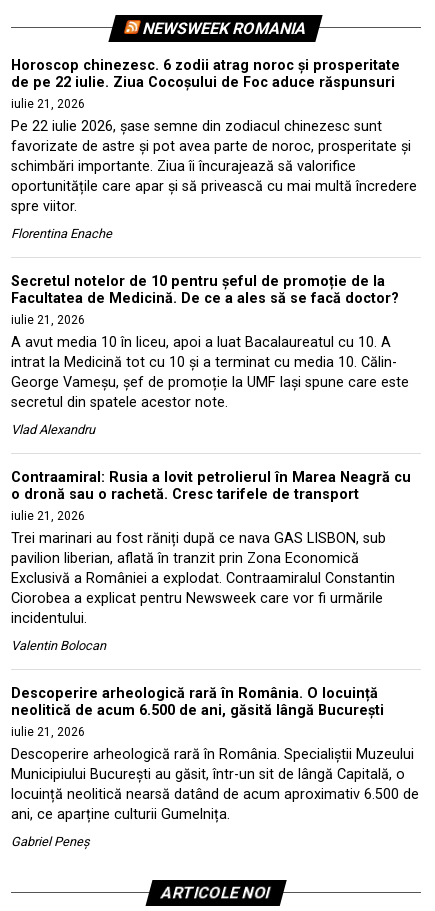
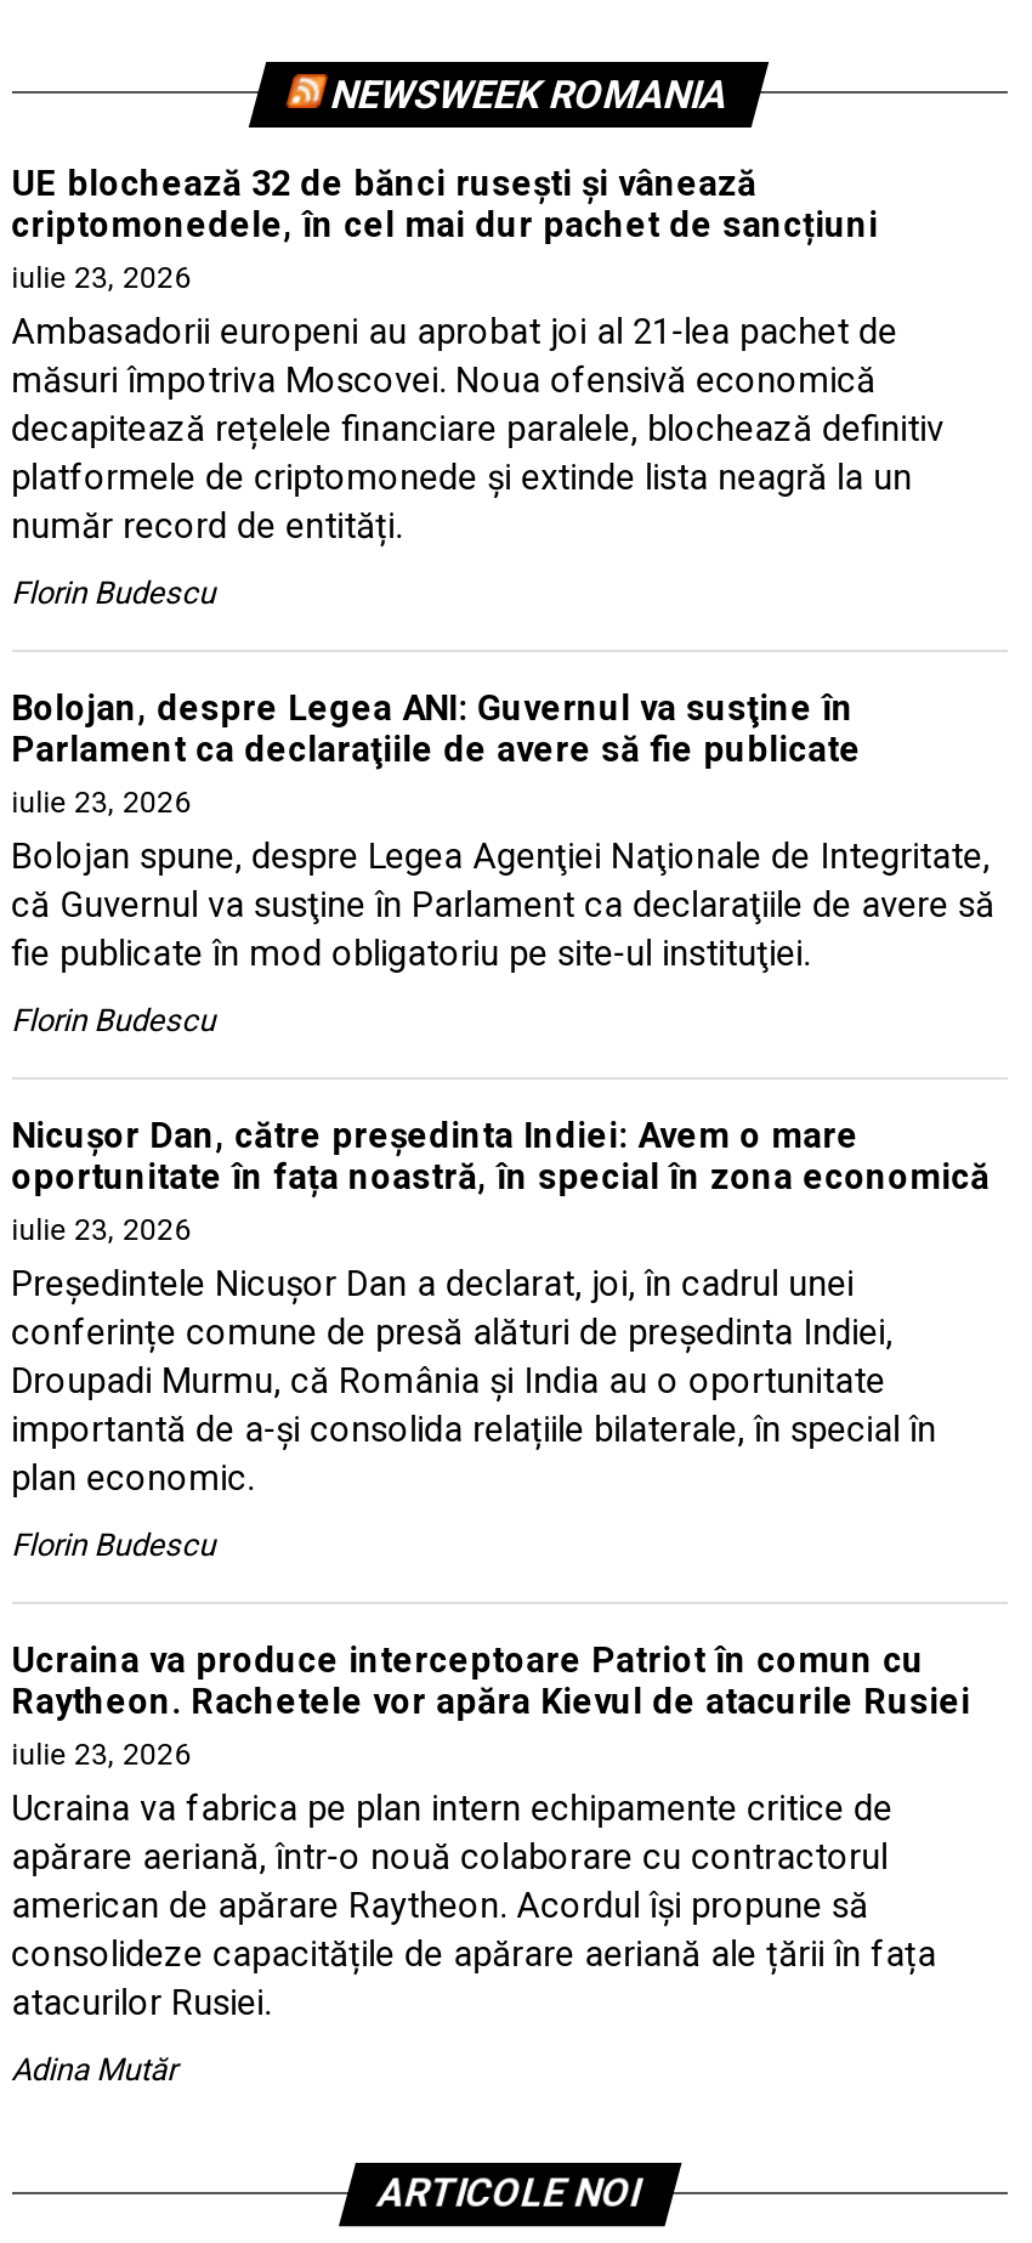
- Horoscop chinezesc. 6 zodii atrag noroc și prosperitate
- de pe 22 iulie. Ziua Cocoșului de Foc aduce răspunsuri
- iulie 21, 2026
- Pe 22 iulie 2026, șase semne din zodiacul chinezesc sunt
- favorizate de astre și pot avea parte de noroc, prosperitate și
- schimbări importante. Ziua îi încurajează să valorifice
- oportunitățile care apar și să privească cu mai multă încredere
- spre viitor.
+ UE blochează 32 de bănci rusești și vânează
+ criptomonedele, în cel mai dur pachet de sancțiuni
+ iulie 23, 2026
+ Ambasadorii europeni au aprobat joi al 21-lea pachet de
+ măsuri împotriva Moscovei. Noua ofensivă economică
+ decapitează rețelele financiare paralele, blochează definitiv
+ platformele de criptomonede și extinde lista neagră la un
+ număr record de entități.

- Florentina Enache
+ Florin Budescu

- Secretul notelor de 10 pentru șeful de promoție de la
- Facultatea de Medicină. De ce a ales să se facă doctor?
- iulie 21, 2026
- A avut media 10 în liceu, apoi a luat Bacalaureatul cu 10. A
- intrat la Medicină tot cu 10 și a terminat cu media 10. Călin-
- George Vameșu, șef de promoție la UMF Iași spune care este
- secretul din spatele acestor note.
+ Bolojan, despre Legea ANI: Guvernul va susţine în
+ Parlament ca declaraţiile de avere să fie publicate
+ iulie 23, 2026
+ Bolojan spune, despre Legea Agenţiei Naţionale de Integritate,
+ că Guvernul va susţine în Parlament ca declaraţiile de avere să
+ fie publicate în mod obligatoriu pe site-ul instituţiei.

- Vlad Alexandru
+ Florin Budescu

- Contraamiral: Rusia a lovit petrolierul în Marea Neagră cu
- o dronă sau o rachetă. Cresc tarifele de transport
- iulie 21, 2026
- Trei marinari au fost răniți după ce nava GAS LISBON, sub
- pavilion liberian, aflată în tranzit prin Zona Economică
- Exclusivă a României a explodat. Contraamiralul Constantin
- Ciorobea a explicat pentru Newsweek care vor fi urmările
- incidentului.
+ Nicușor Dan, către președinta Indiei: Avem o mare
+ oportunitate în fața noastră, în special în zona economică
+ iulie 23, 2026
+ Președintele Nicușor Dan a declarat, joi, în cadrul unei
+ conferințe comune de presă alături de președinta Indiei,
+ Droupadi Murmu, că România și India au o oportunitate
+ importantă de a-și consolida relațiile bilaterale, în special în
+ plan economic.

- Valentin Bolocan
+ Florin Budescu

- Descoperire arheologică rară în România. O locuință
- neolitică de acum 6.500 de ani, găsită lângă București
- iulie 21, 2026
- Descoperire arheologică rară în România. Specialiștii Muzeului
- Municipiului București au găsit, într-un sit de lângă Capitală, o
- locuință neolitică nearsă datând de acum aproximativ 6.500 de
- ani, ce aparține culturii Gumelnița.
+ Ucraina va produce interceptoare Patriot în comun cu
+ Raytheon. Rachetele vor apăra Kievul de atacurile Rusiei
+ iulie 23, 2026
+ Ucraina va fabrica pe plan intern echipamente critice de
+ apărare aeriană, într-o nouă colaborare cu contractorul
+ american de apărare Raytheon. Acordul își propune să
+ consolideze capacitățile de apărare aeriană ale țării în fața
+ atacurilor Rusiei.

- Gabriel Peneș
+ Adina Mutăr
